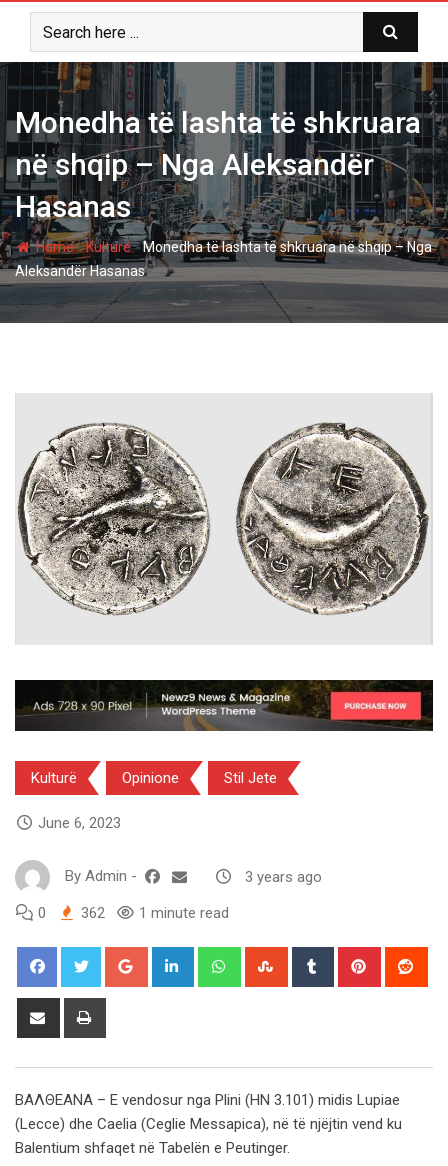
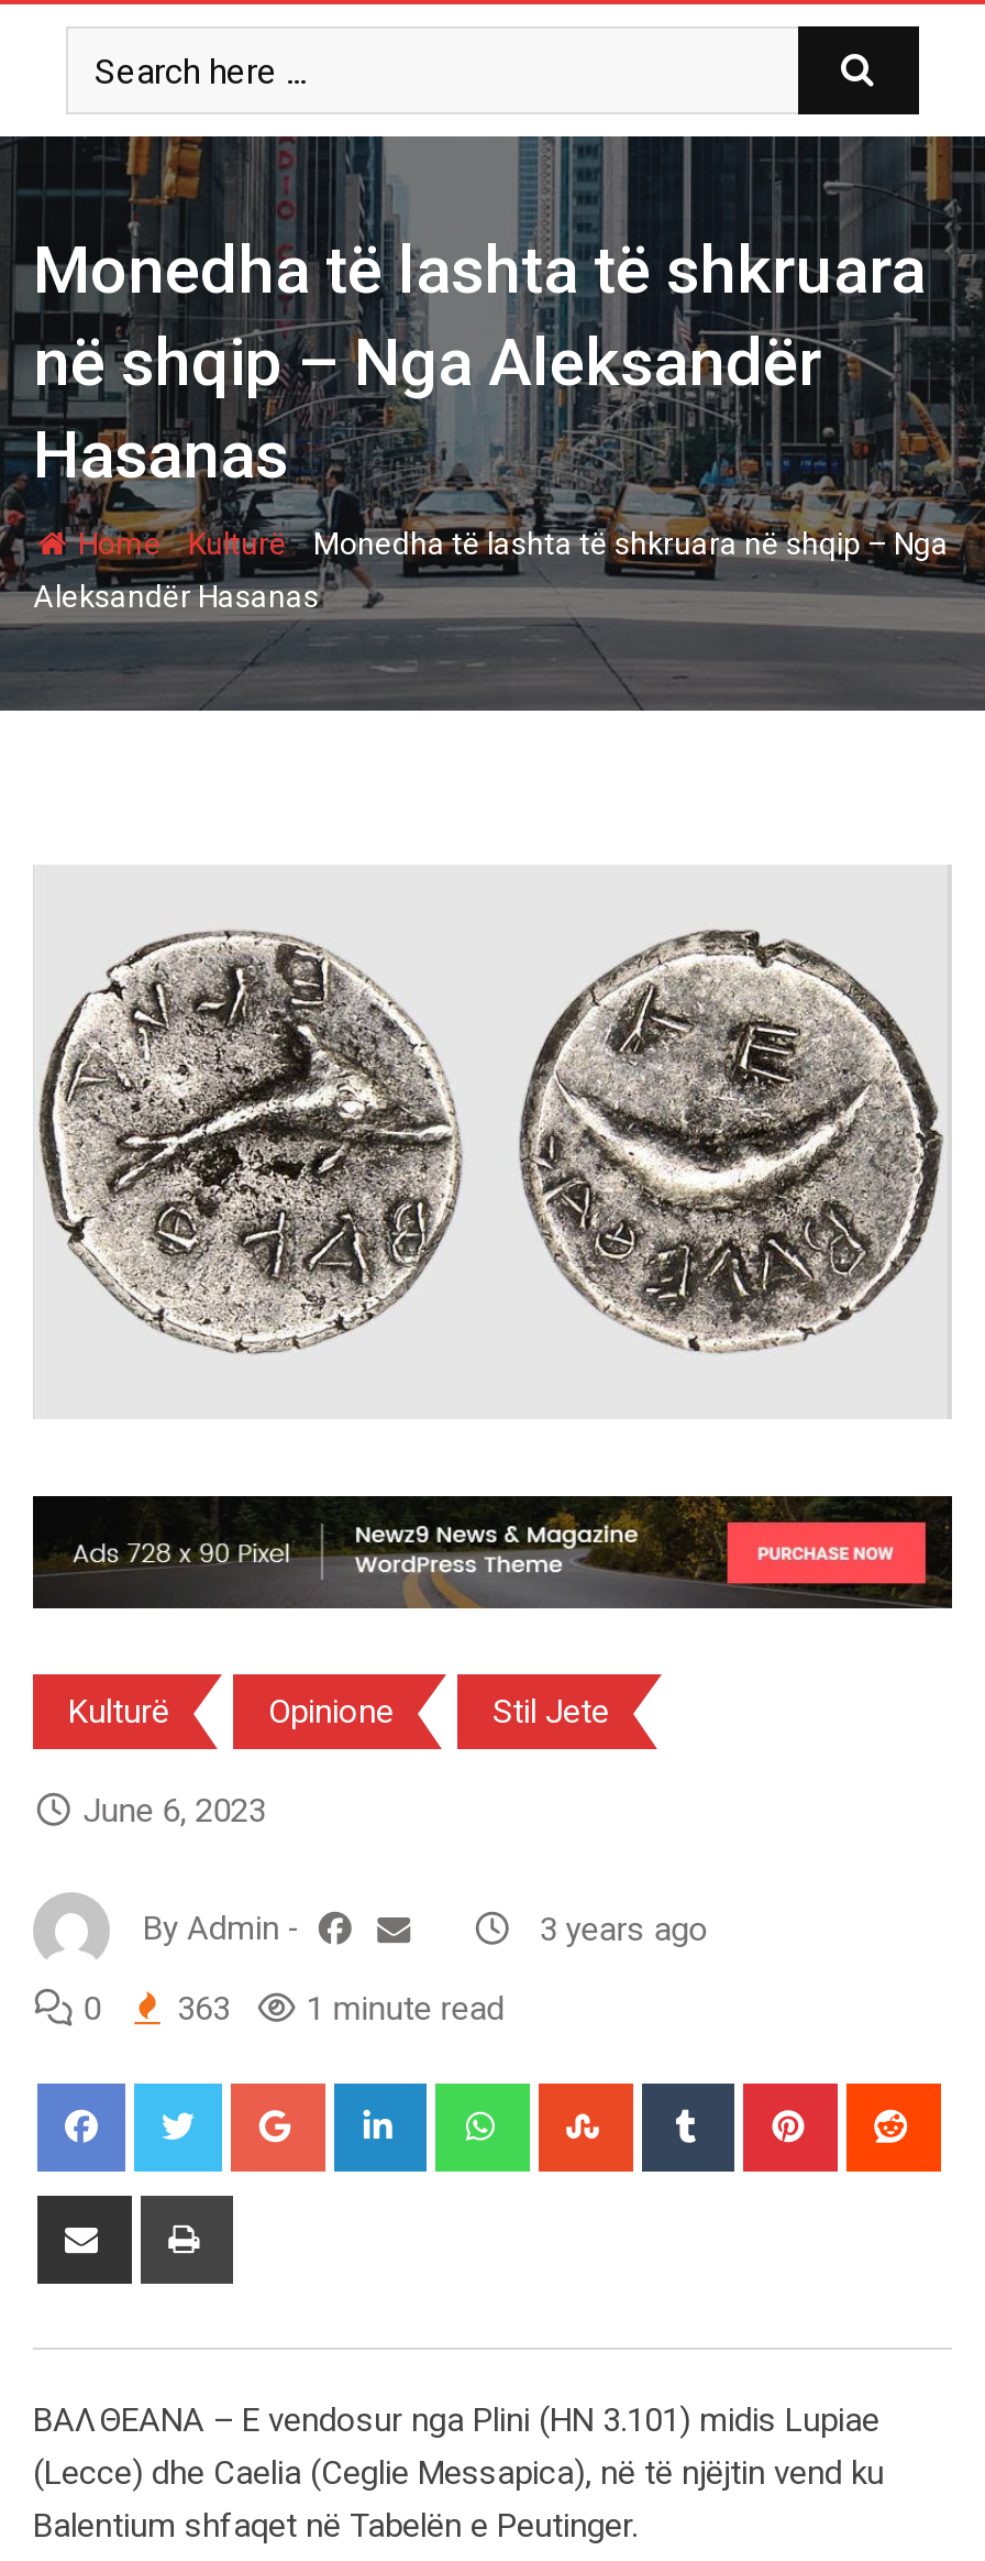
- 0 362 1 minute read
+ 0 363 1 minute read
